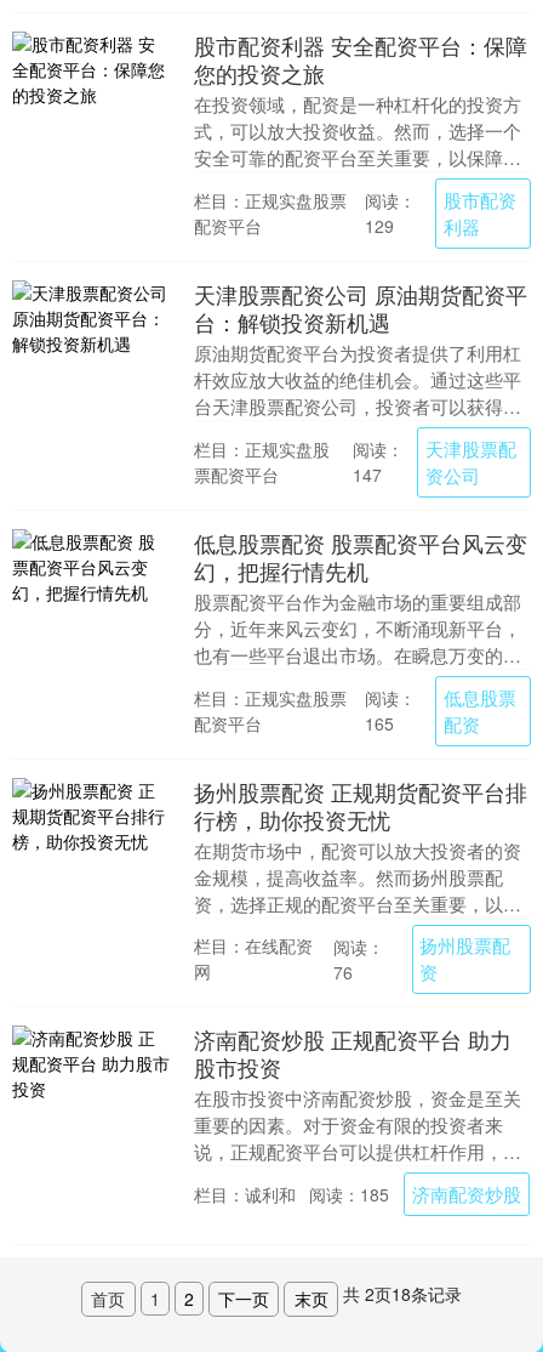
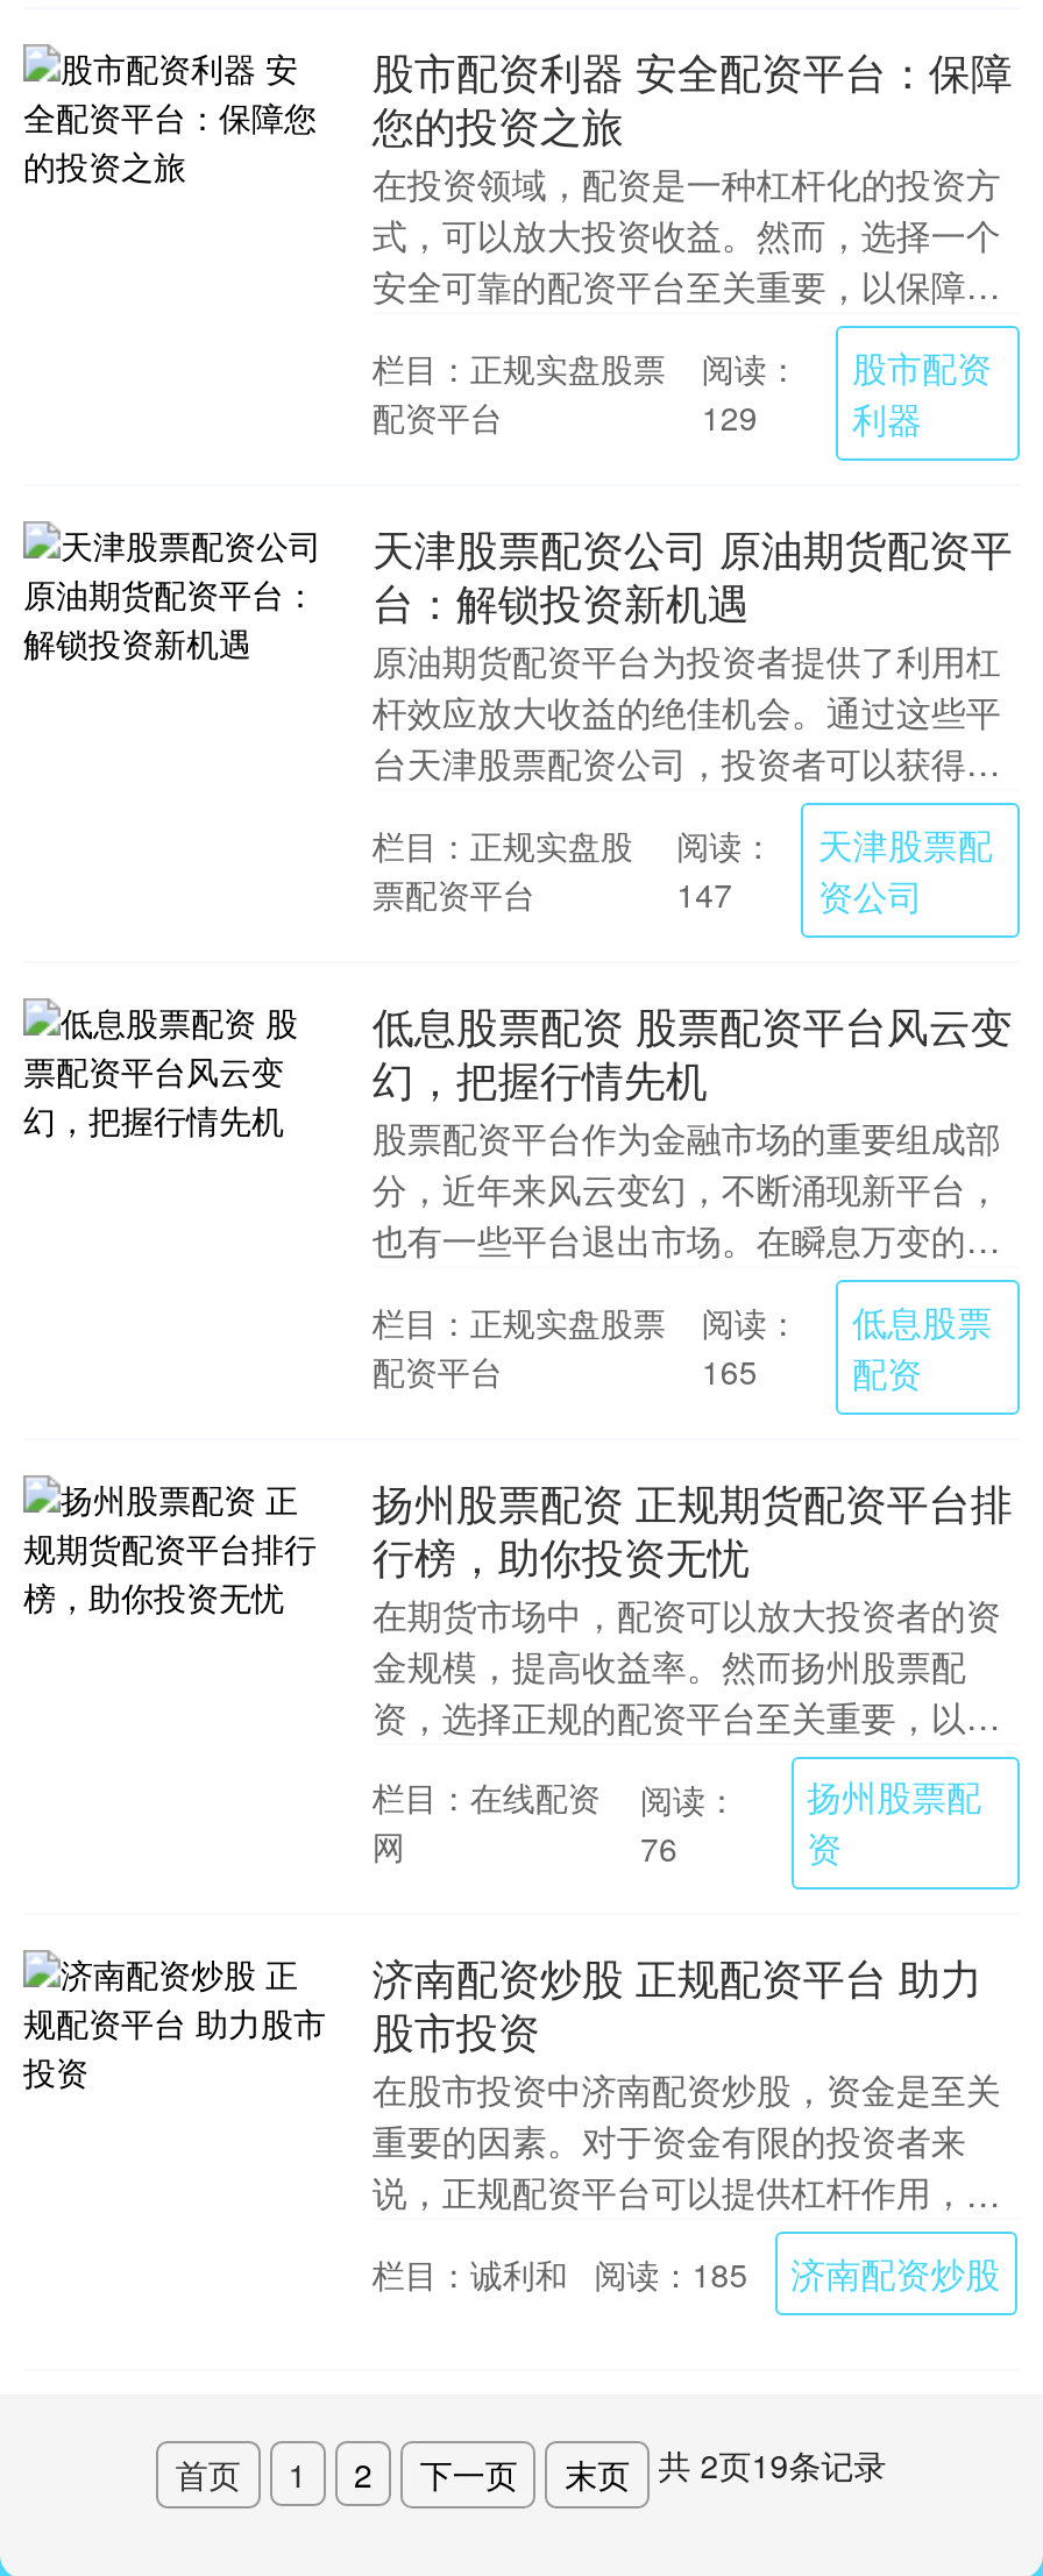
- 共2页18条记录
+ 共2页19条记录
